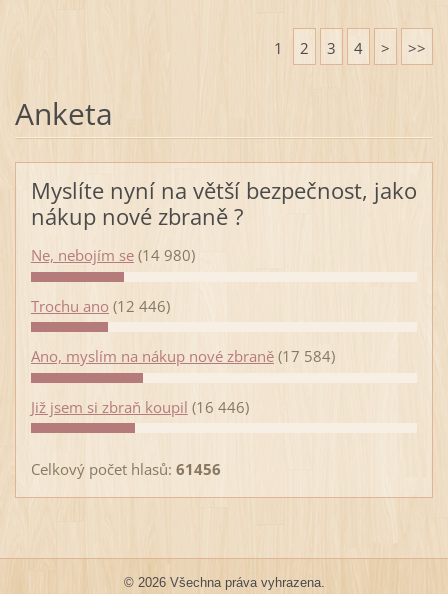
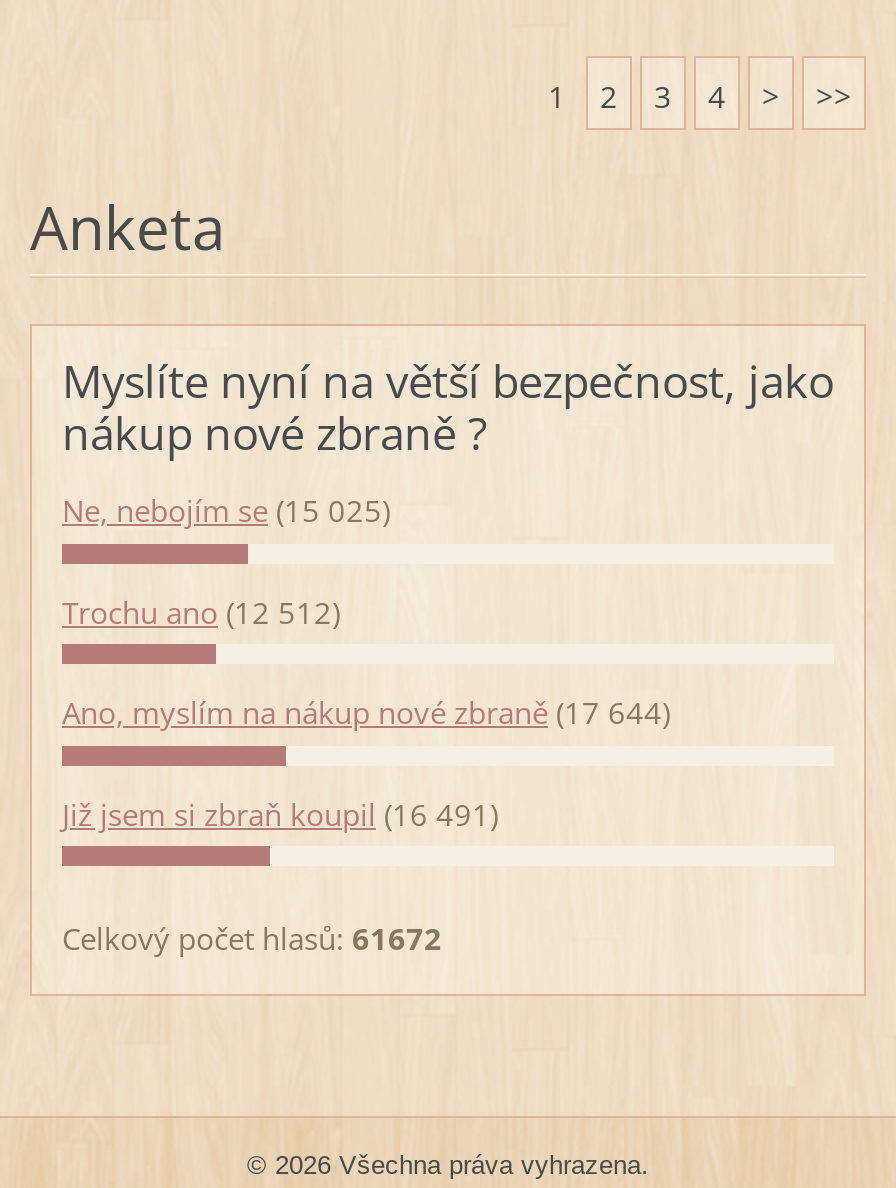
- Ne, nebojím se (14 980)
+ Ne, nebojím se (15 025)

- Trochu ano (12 446)
+ Trochu ano (12 512)

- Ano, myslím na nákup nové zbraně (17 584)
+ Ano, myslím na nákup nové zbraně (17 644)

- Již jsem si zbraň koupil (16 446)
+ Již jsem si zbraň koupil (16 491)

- Celkový počet hlasů: 61456
+ Celkový počet hlasů: 61672
